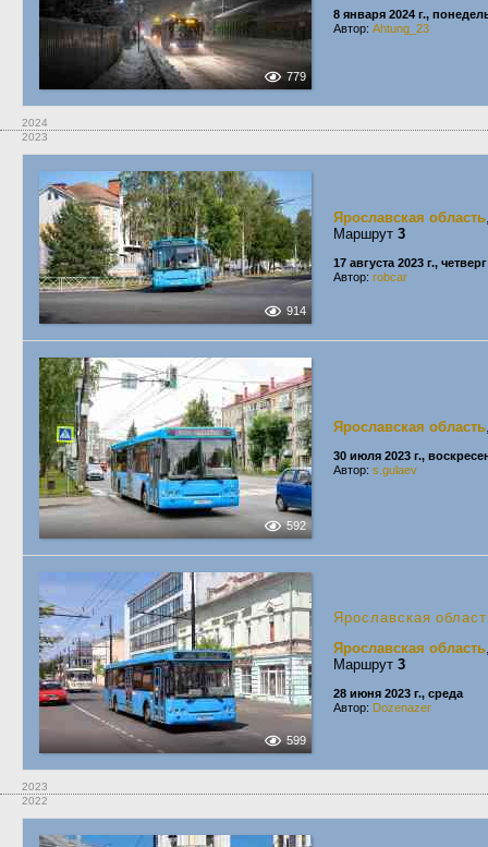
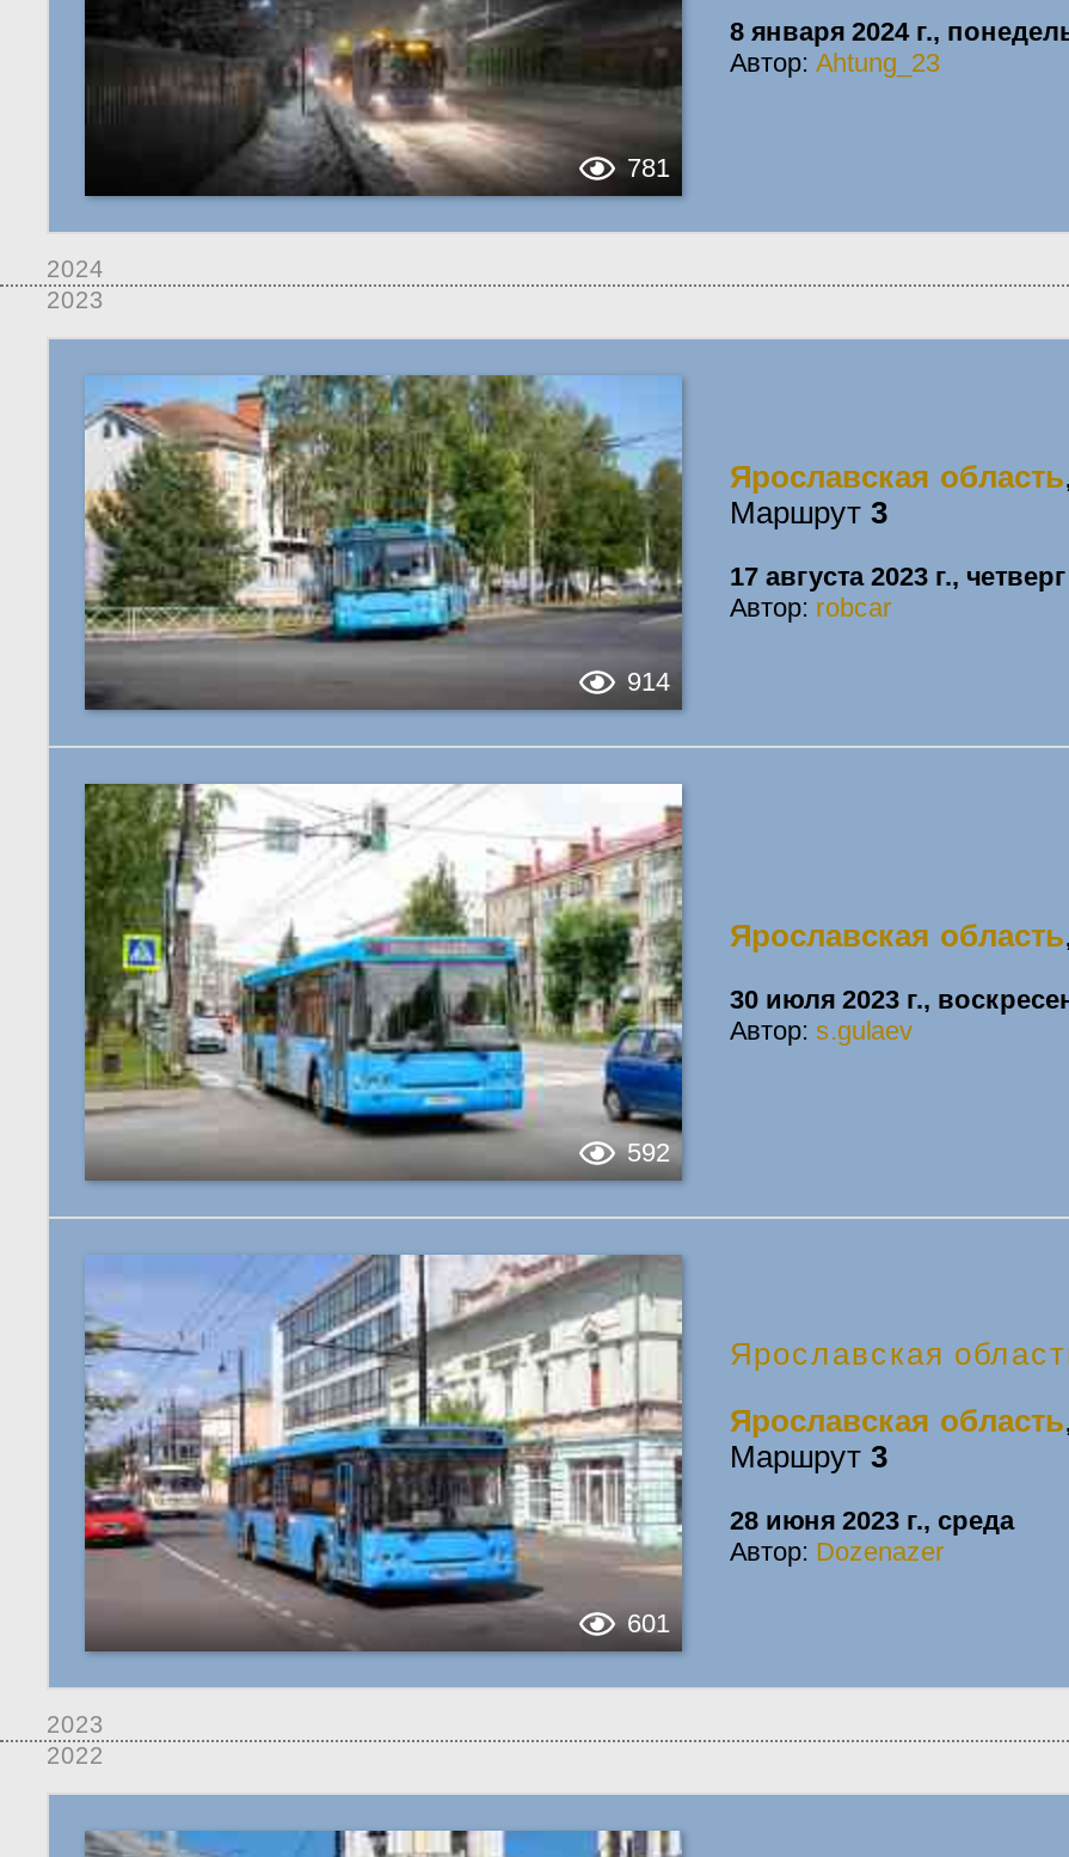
- 779
+ 781

- 599
+ 601
